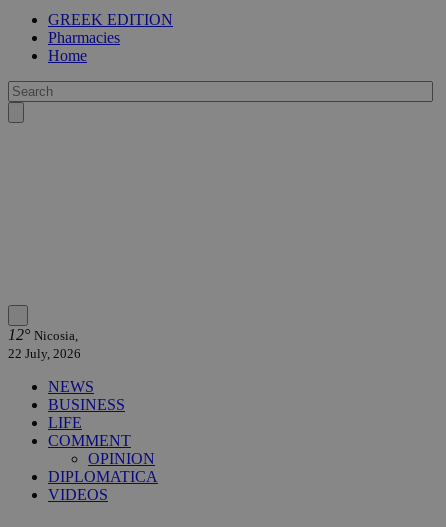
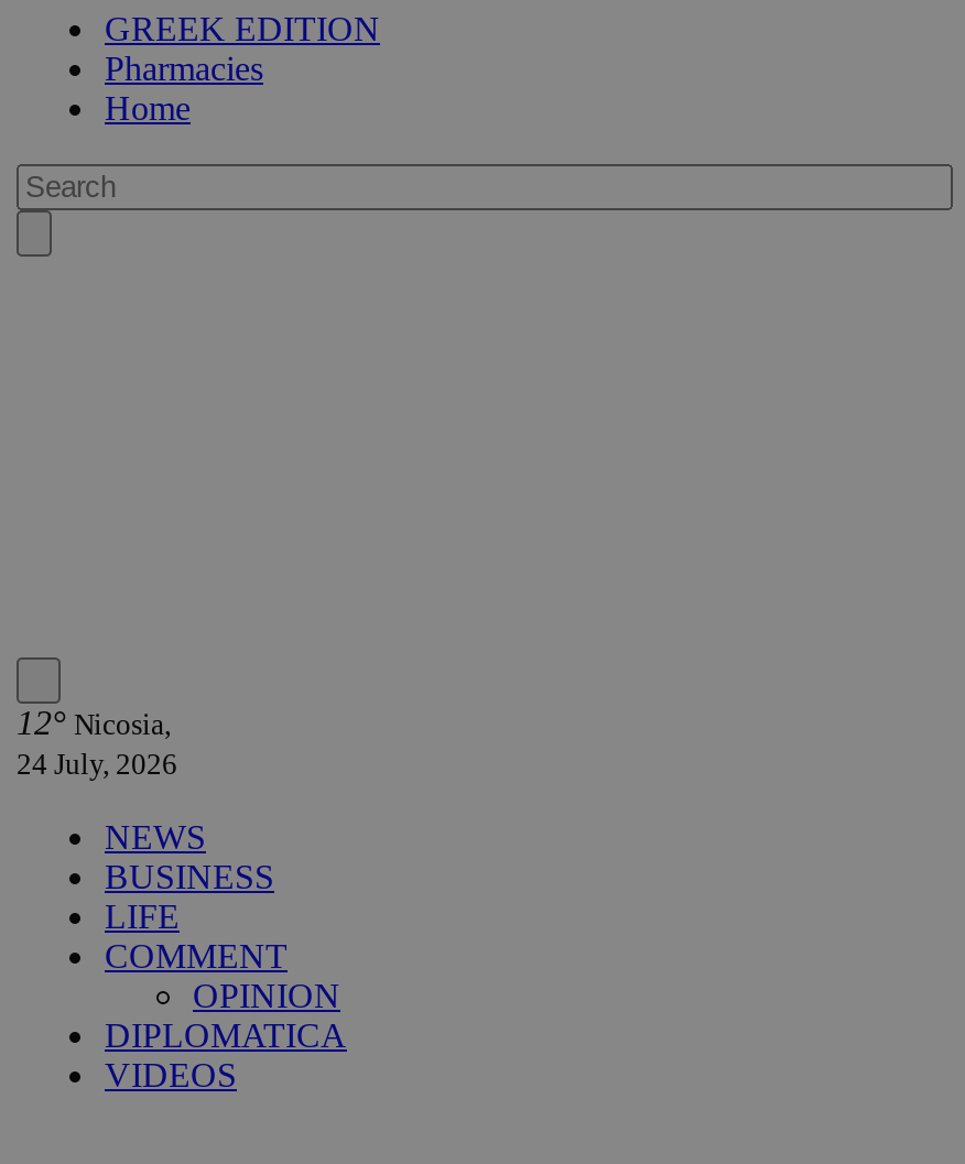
- 22 July, 2026
+ 24 July, 2026
